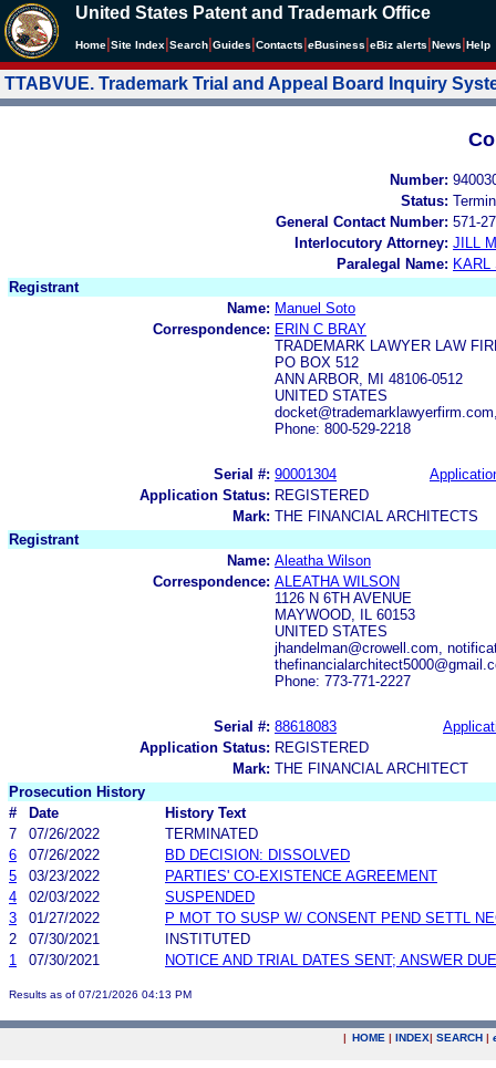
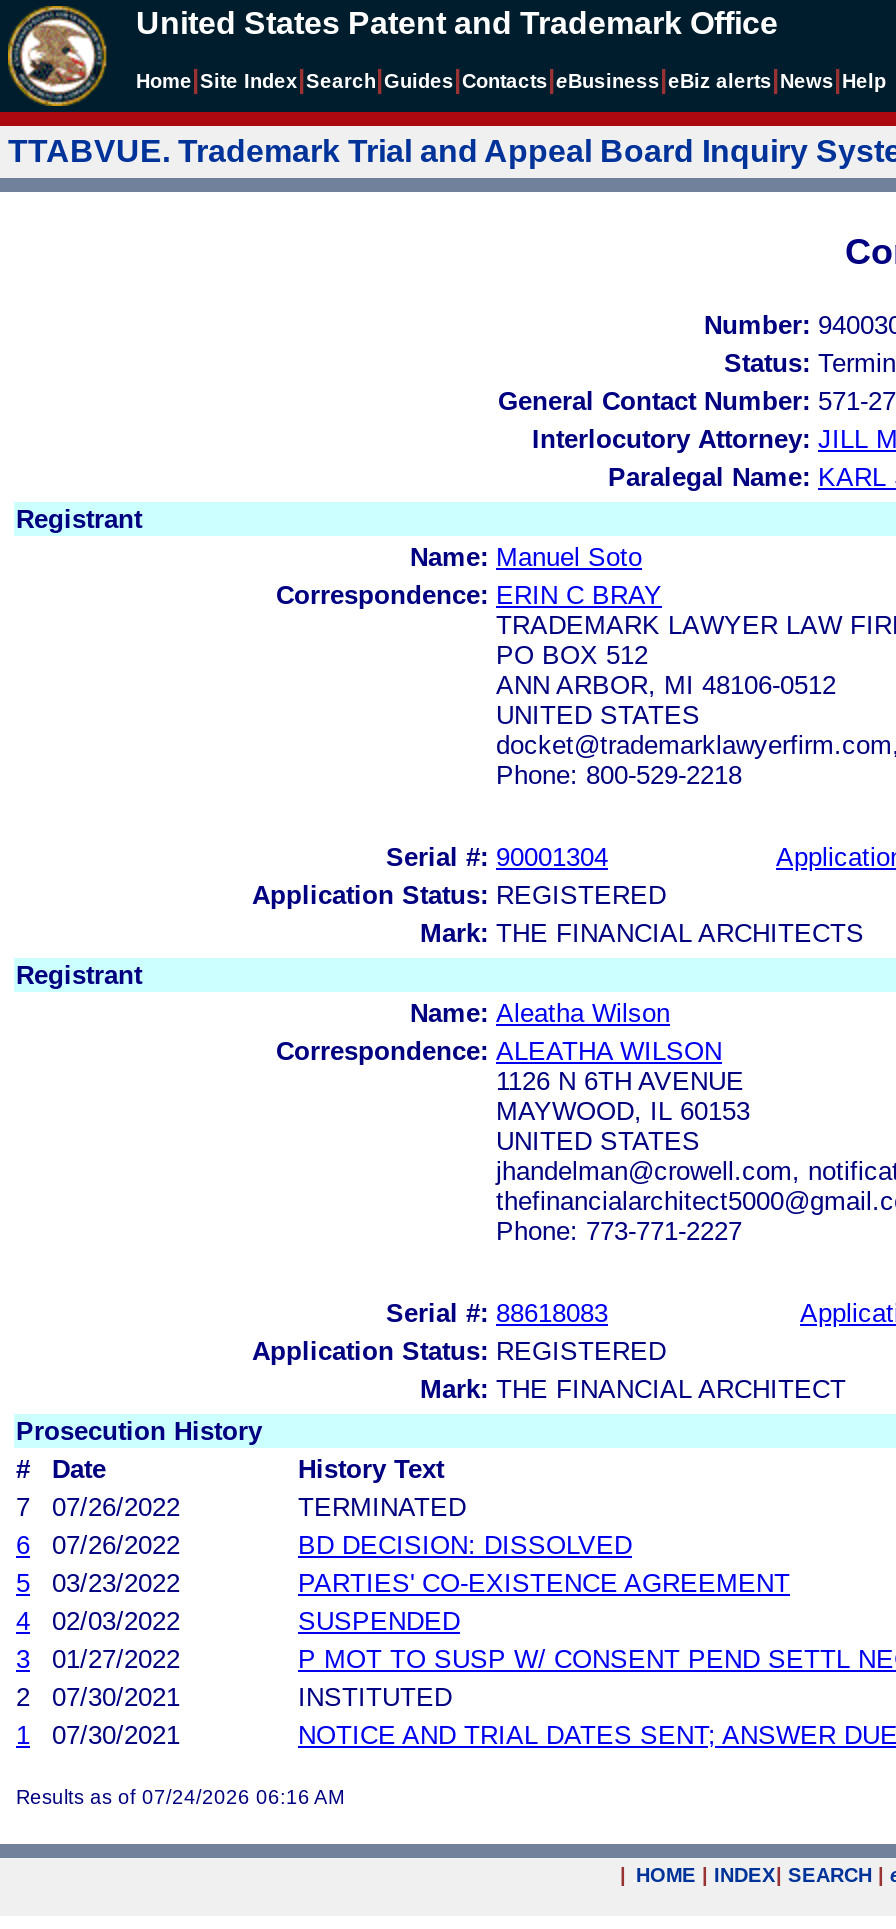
- Results as of 07/21/2026 04:13 PM
+ Results as of 07/24/2026 06:16 AM
